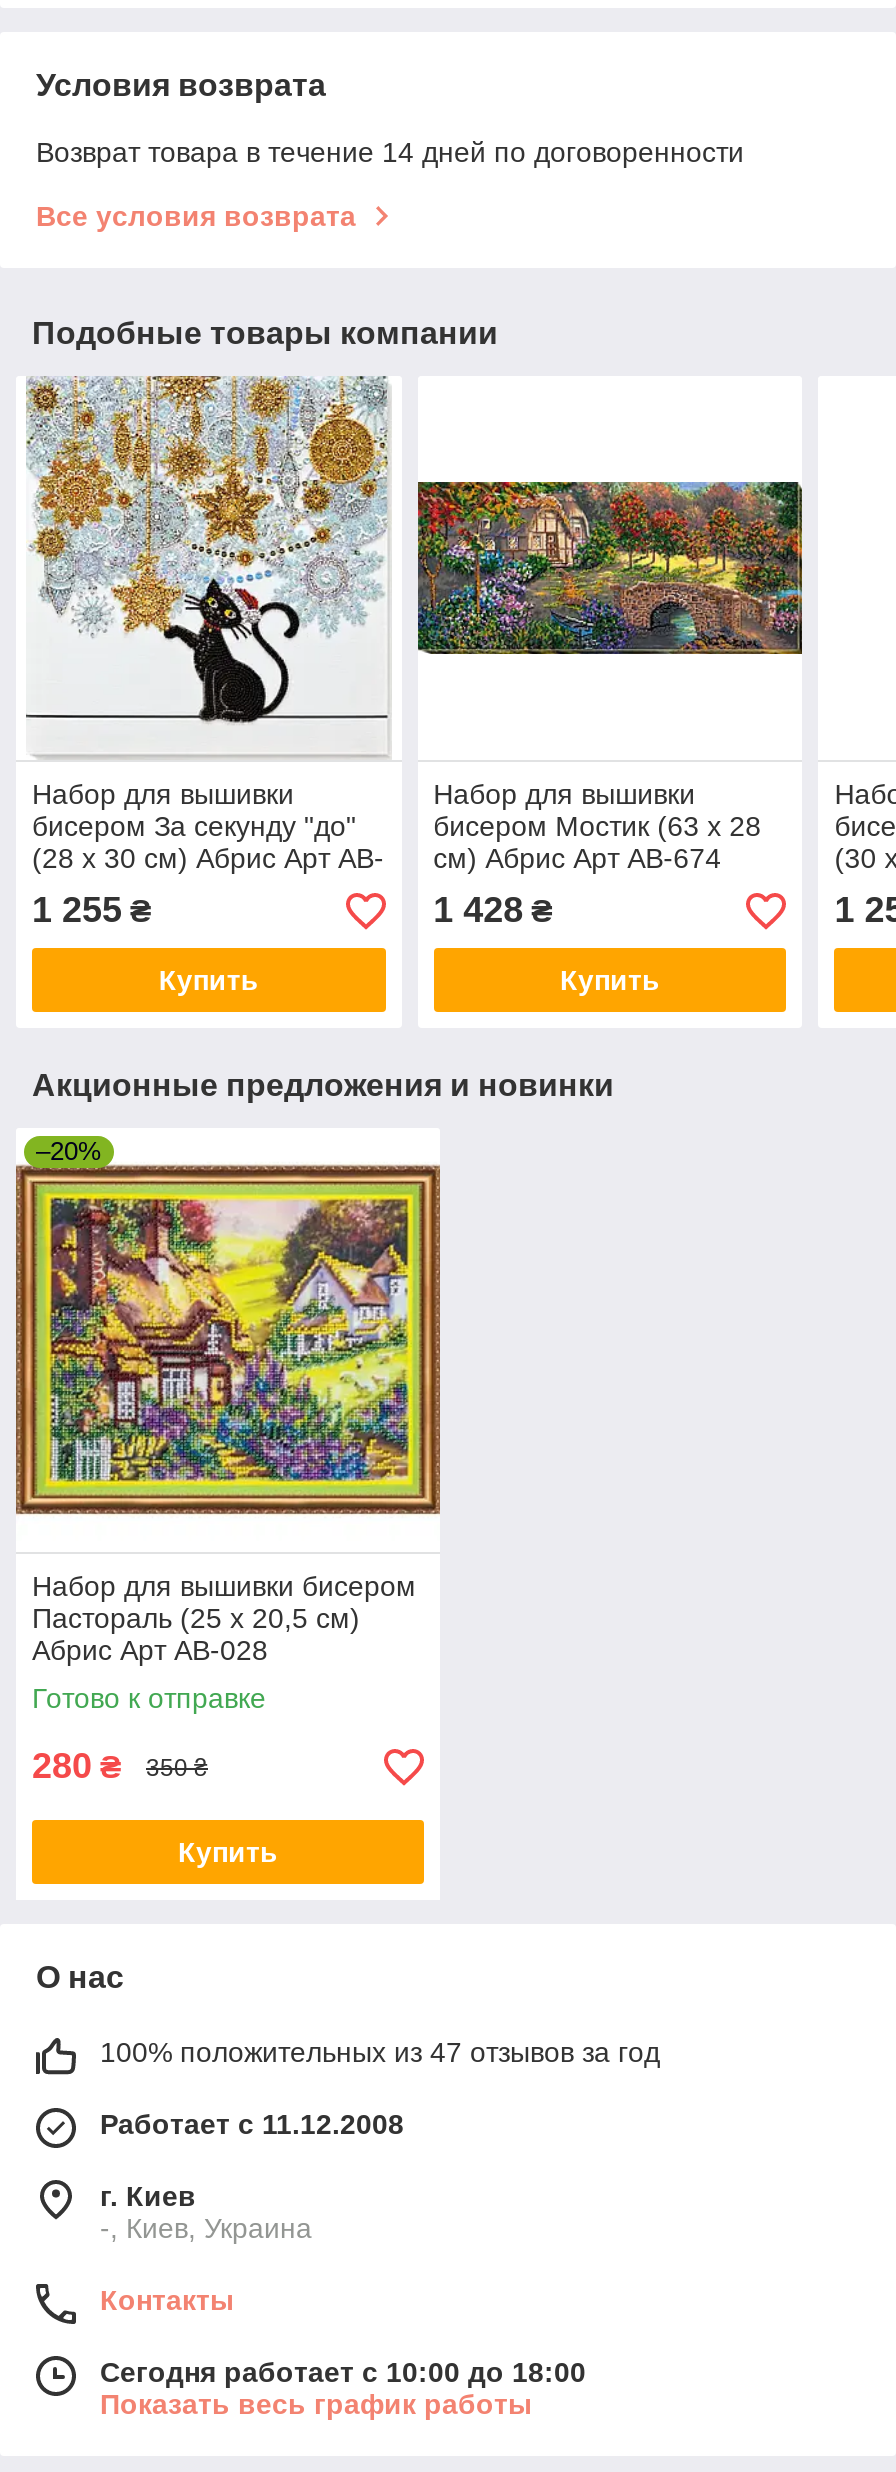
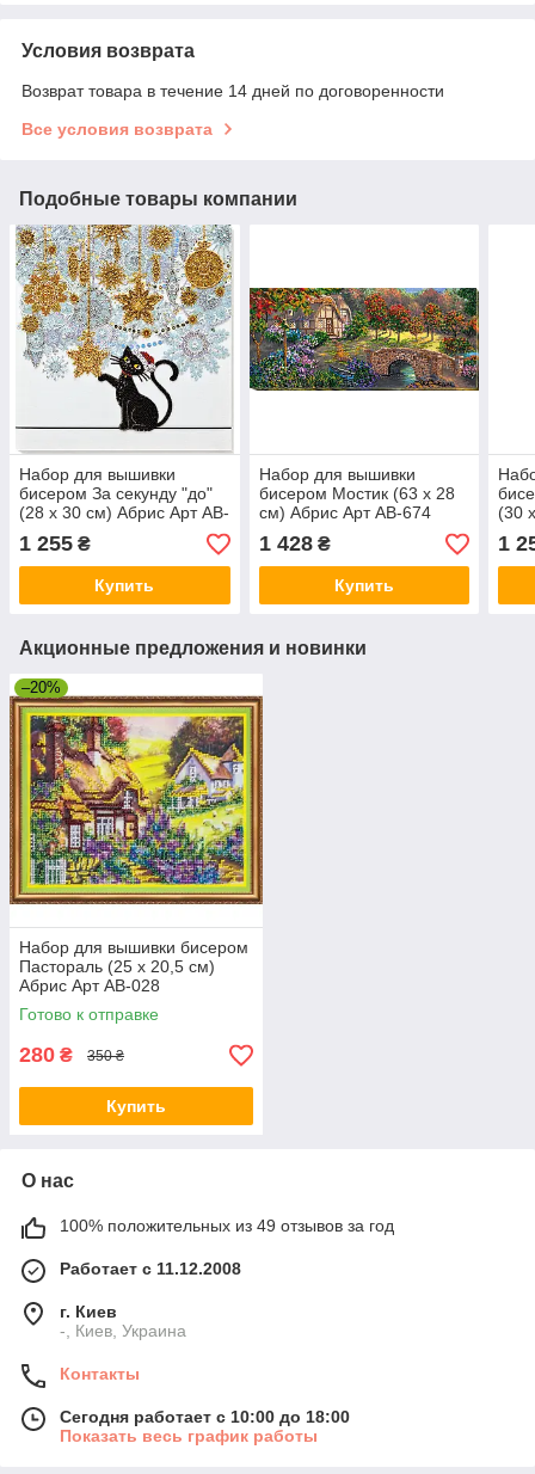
- 100% положительных из 47 отзывов за год
+ 100% положительных из 49 отзывов за год
